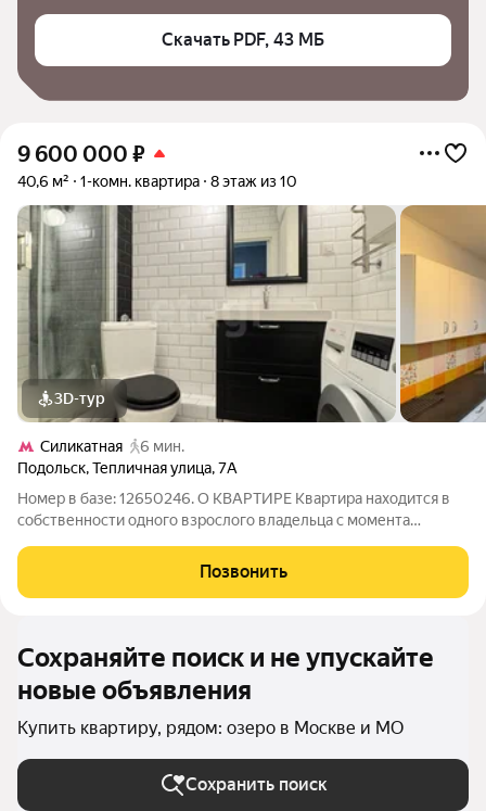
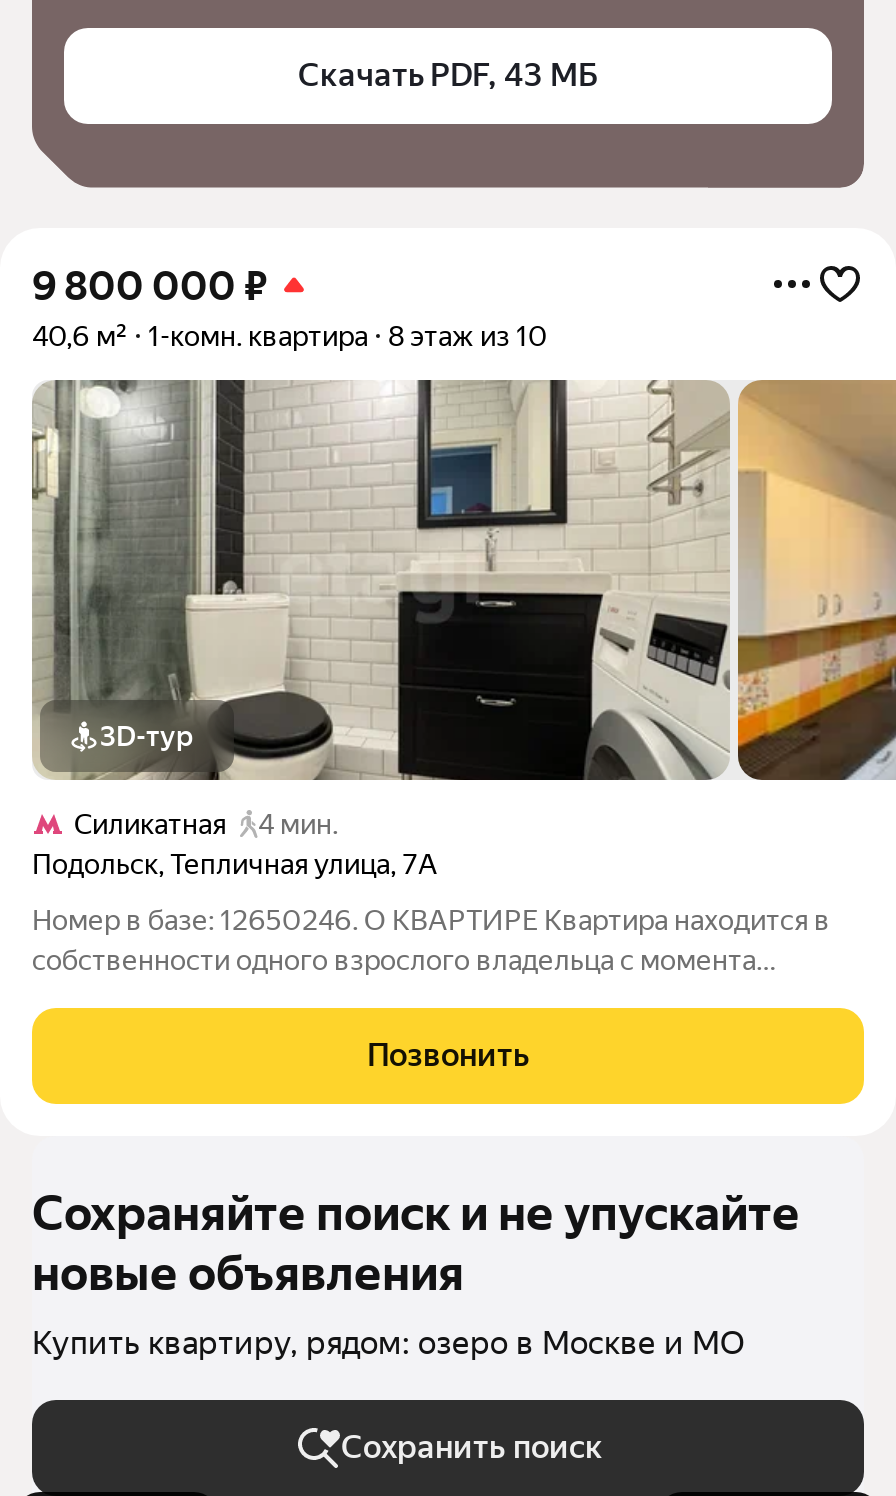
- 9 600 000 ₽
+ 9 800 000 ₽

- Силикатная 6 мин.
+ Силикатная 4 мин.
